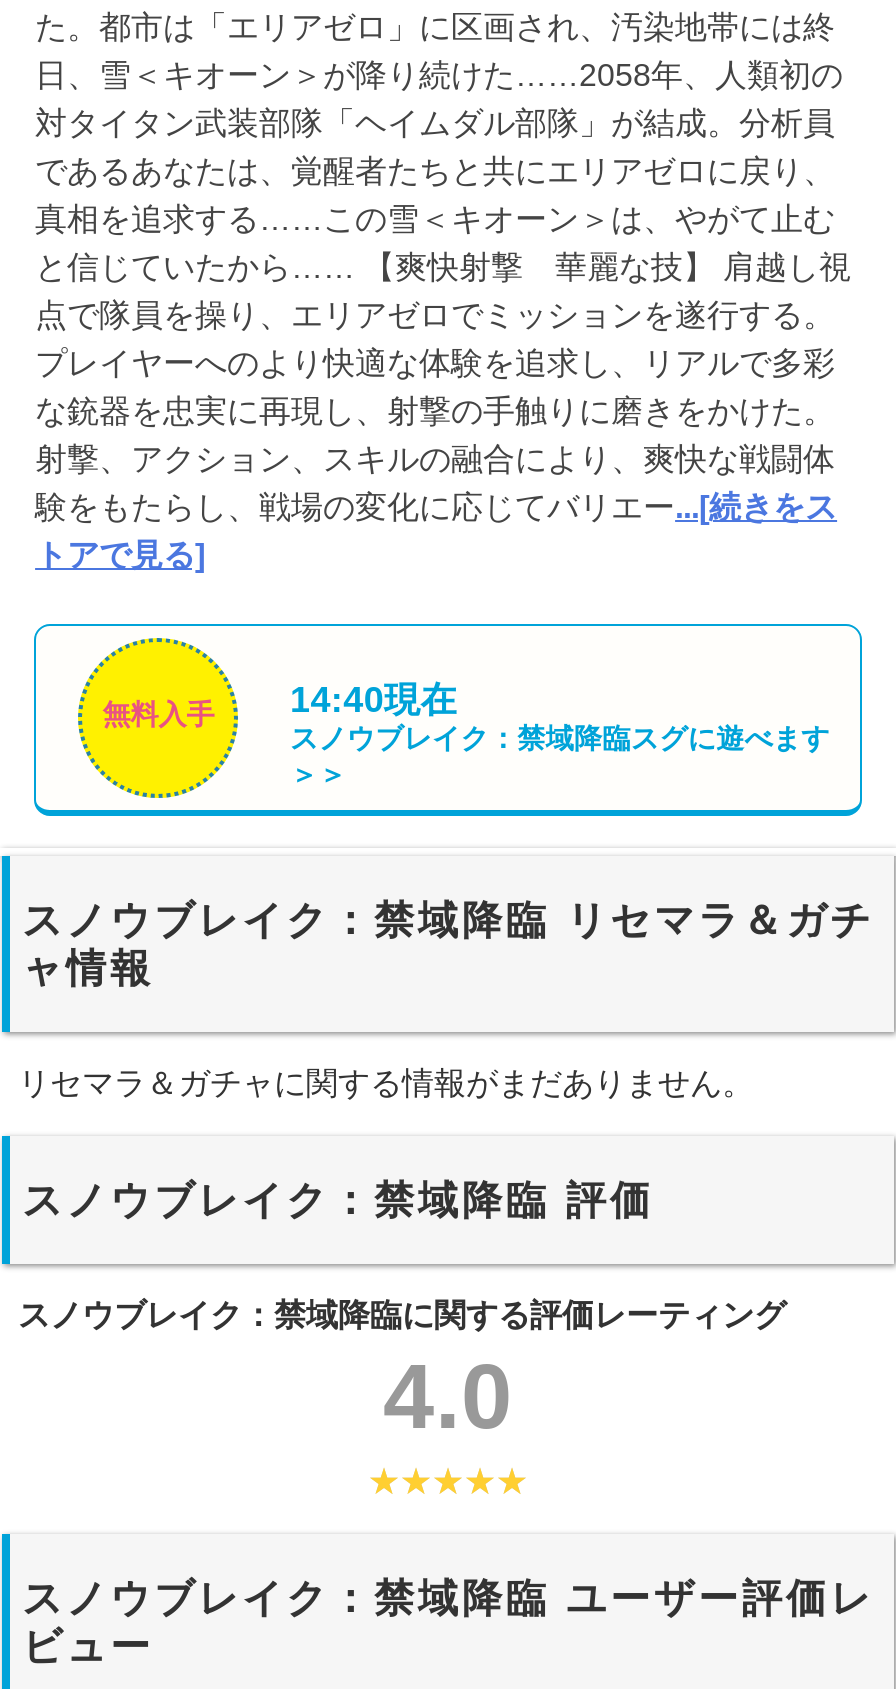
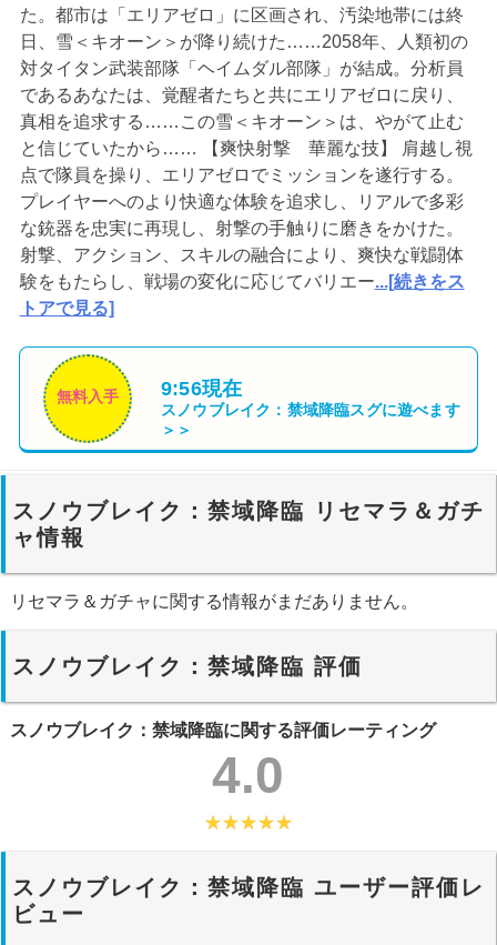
- 14:40現在
+ 9:56現在
